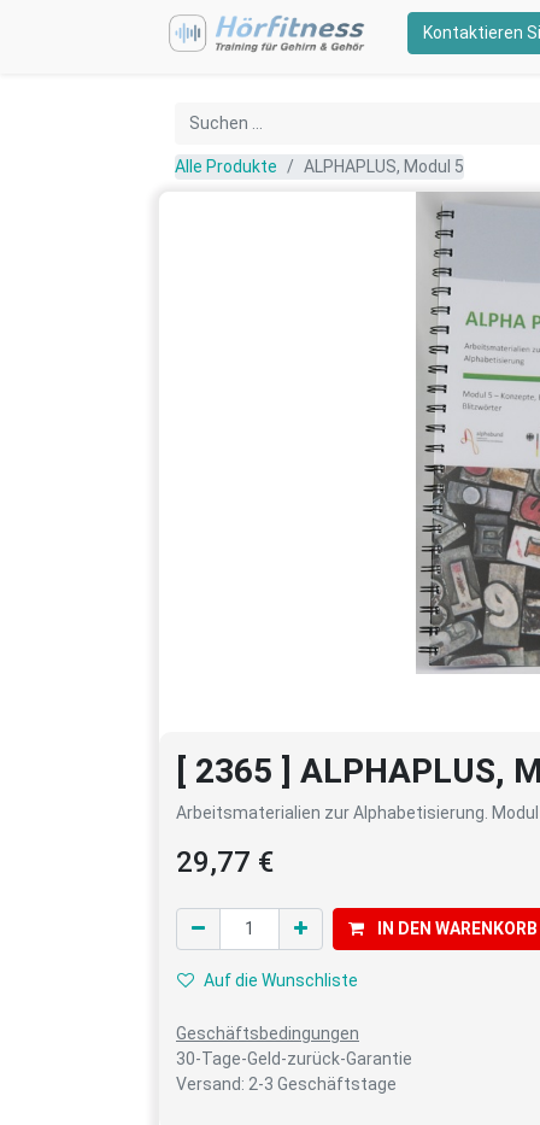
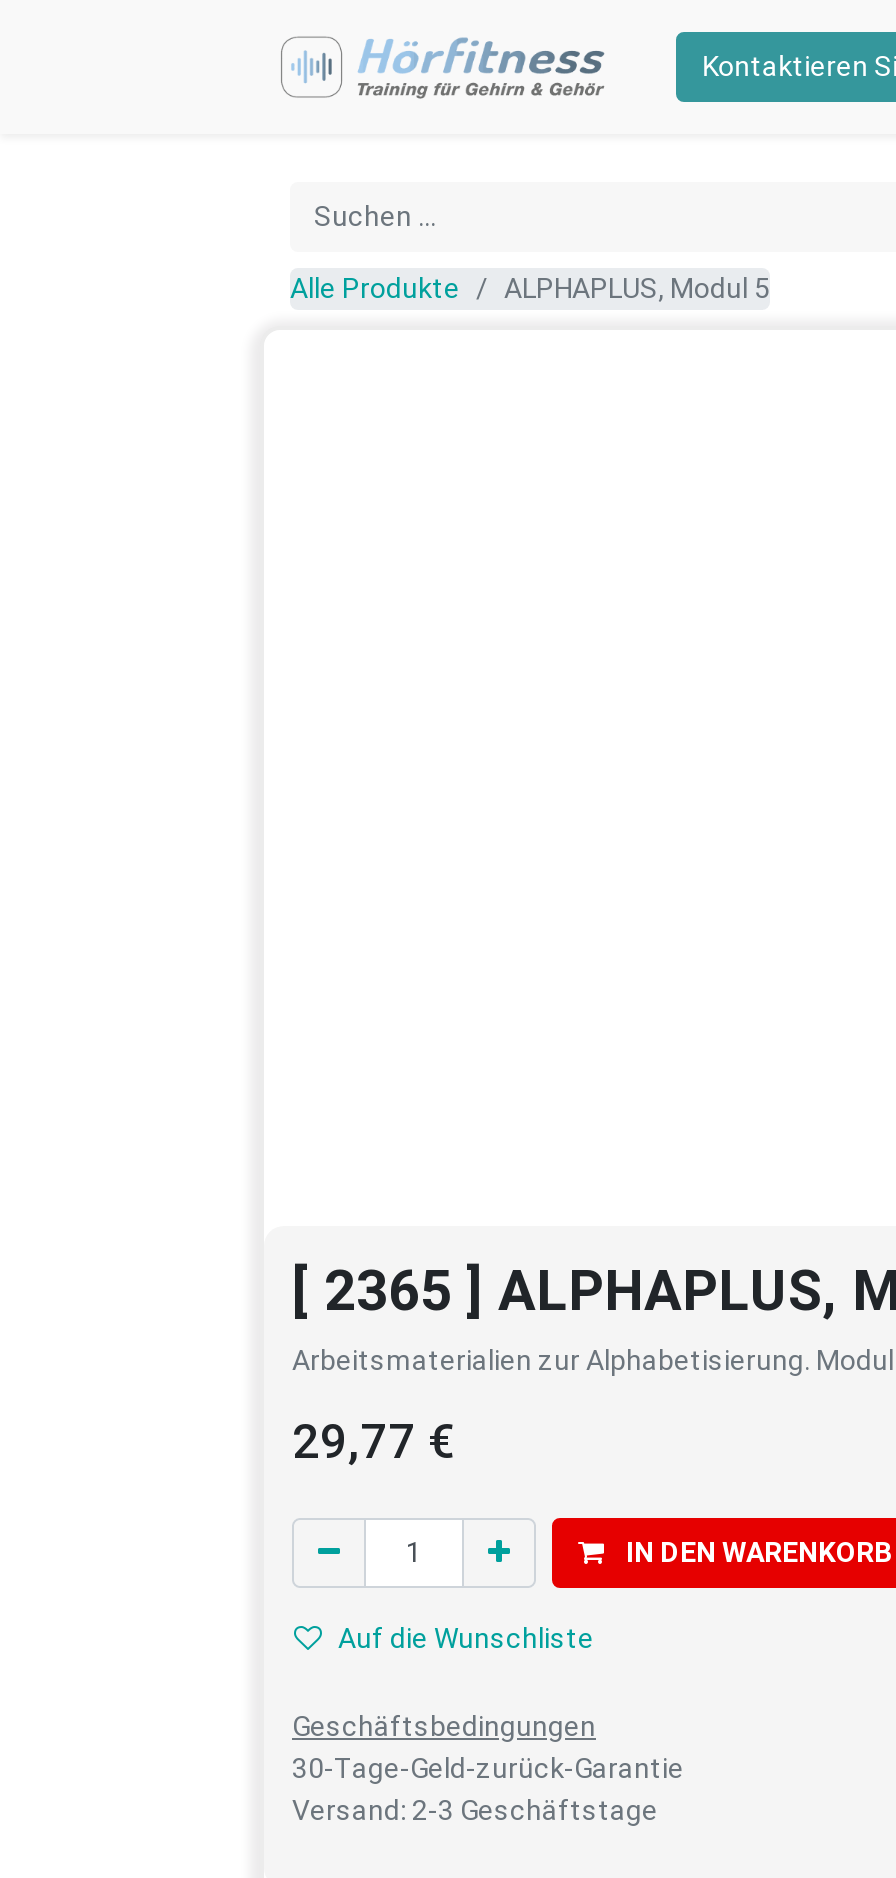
- [image]
